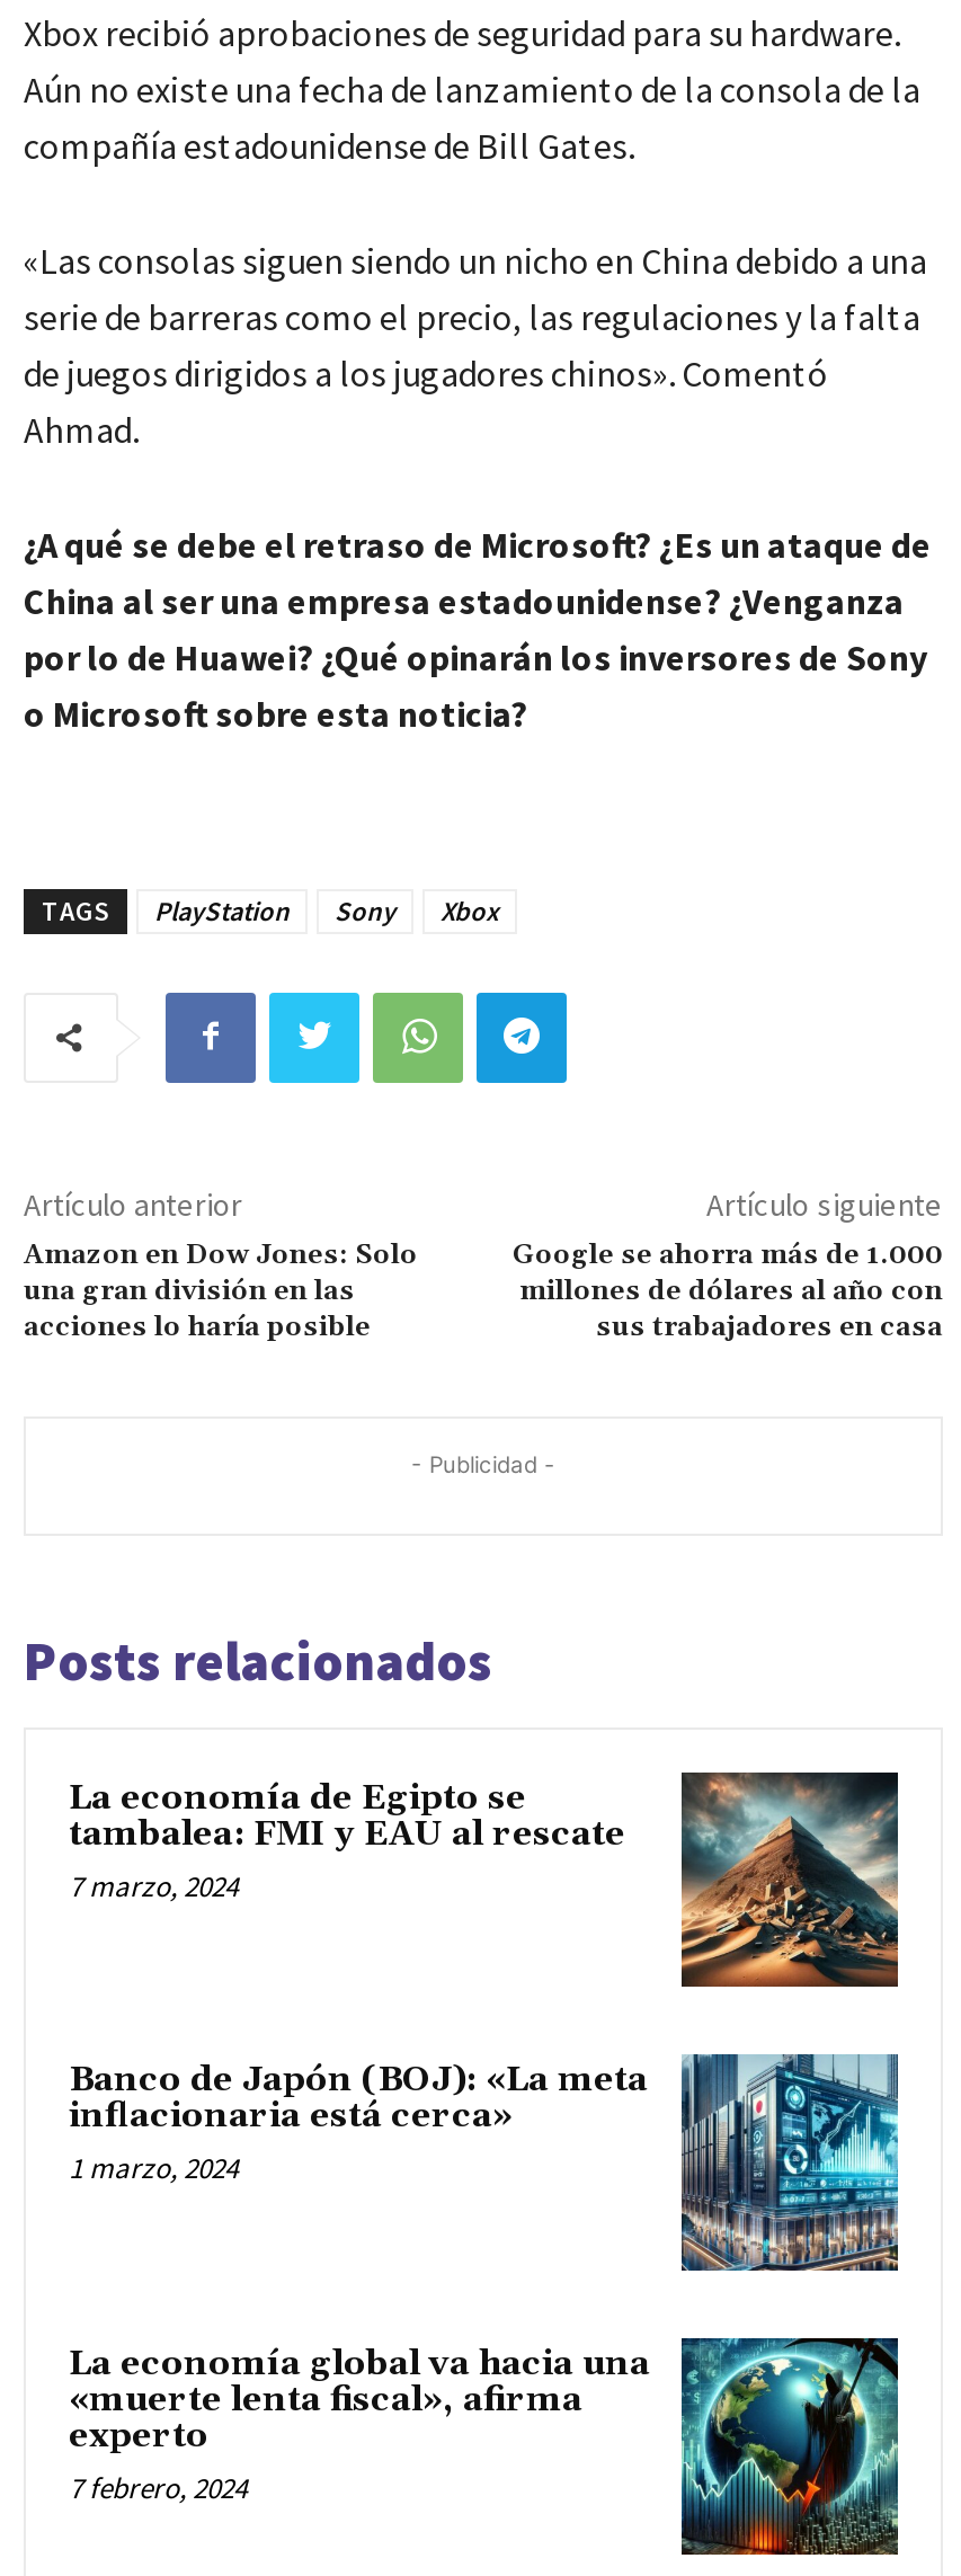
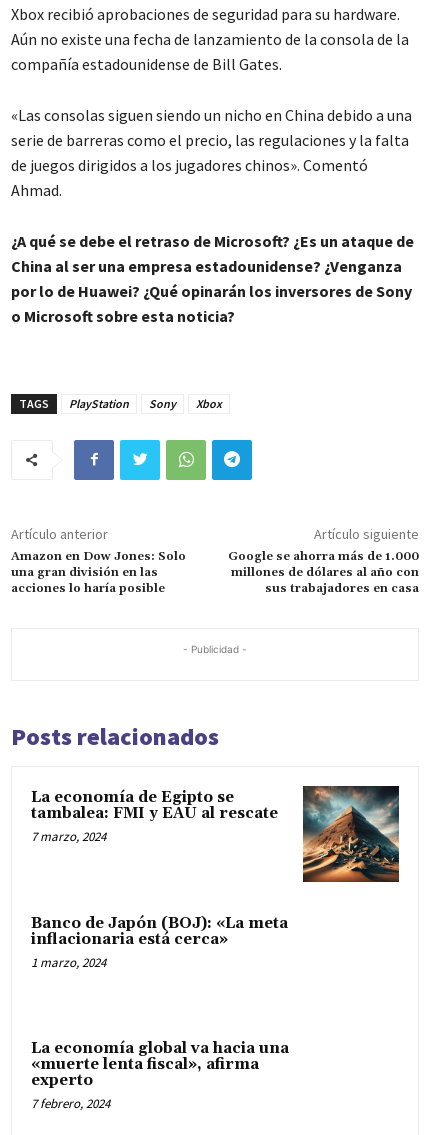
- [image]

- [image]
